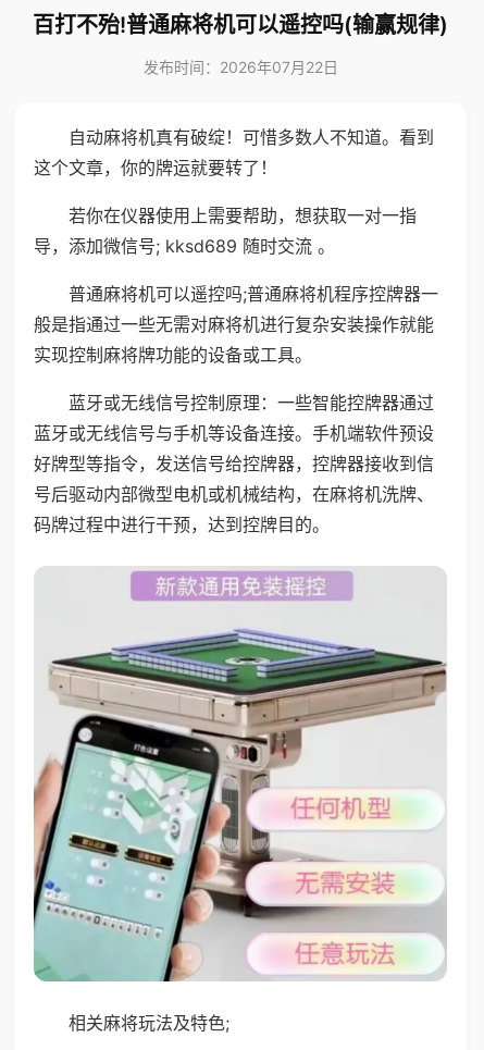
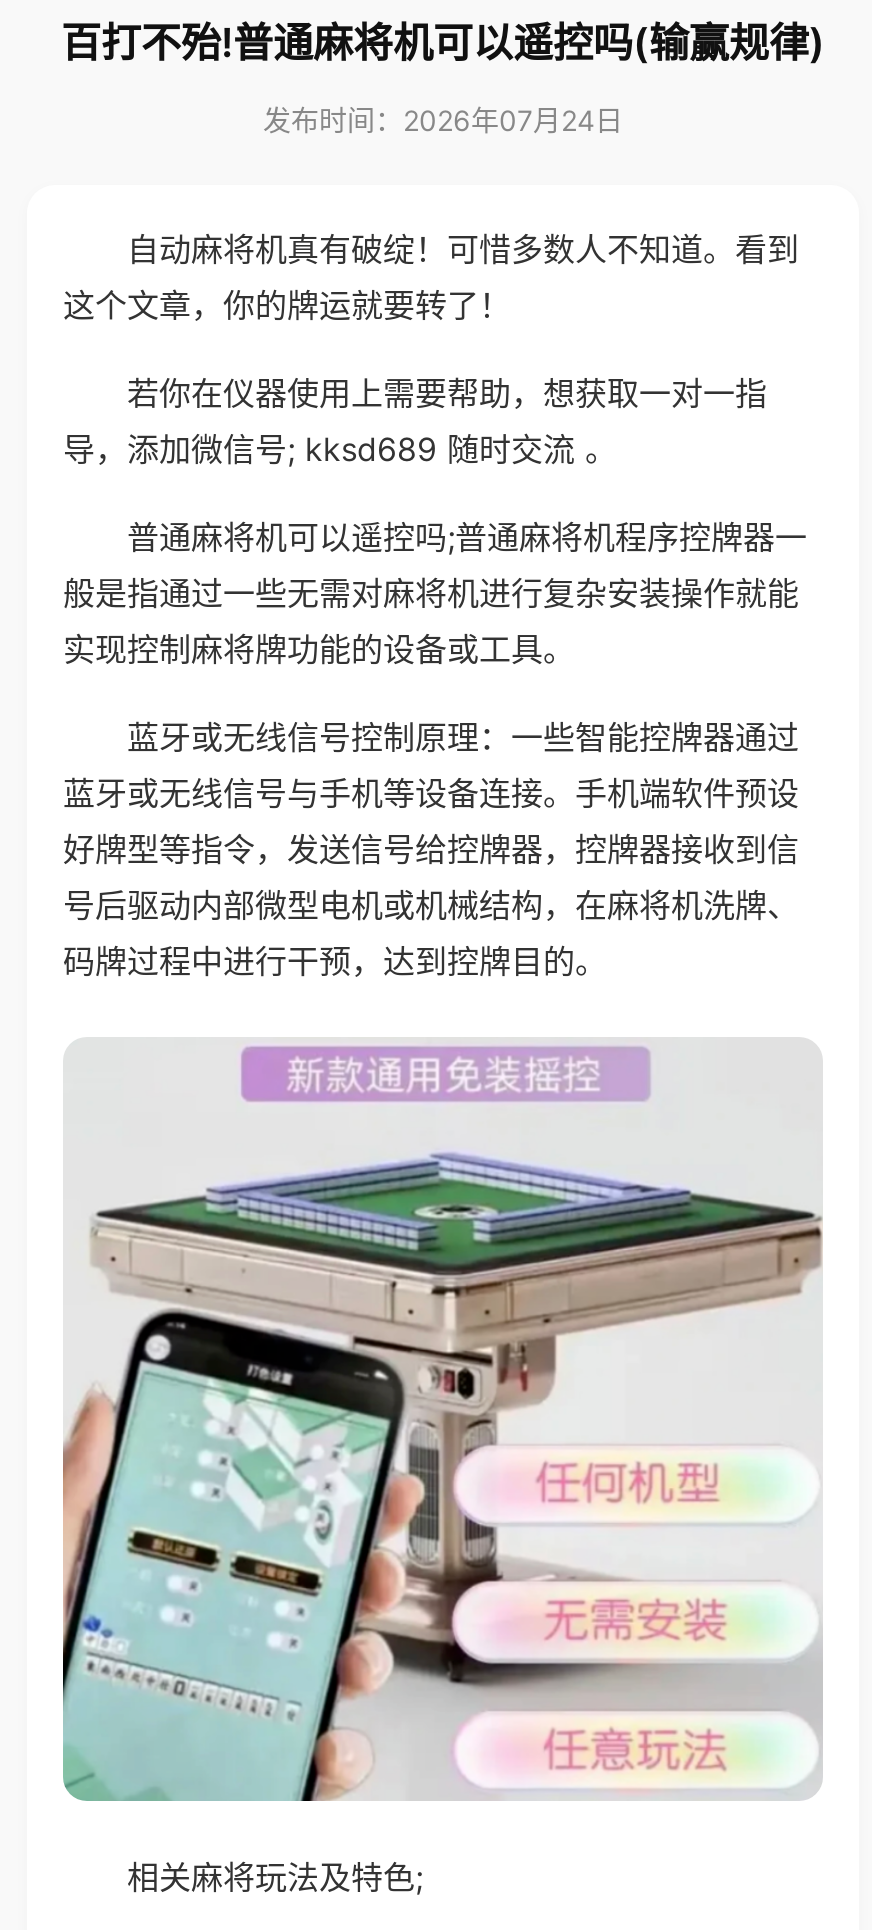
- 发布时间：2026年07月22日
+ 发布时间：2026年07月24日
